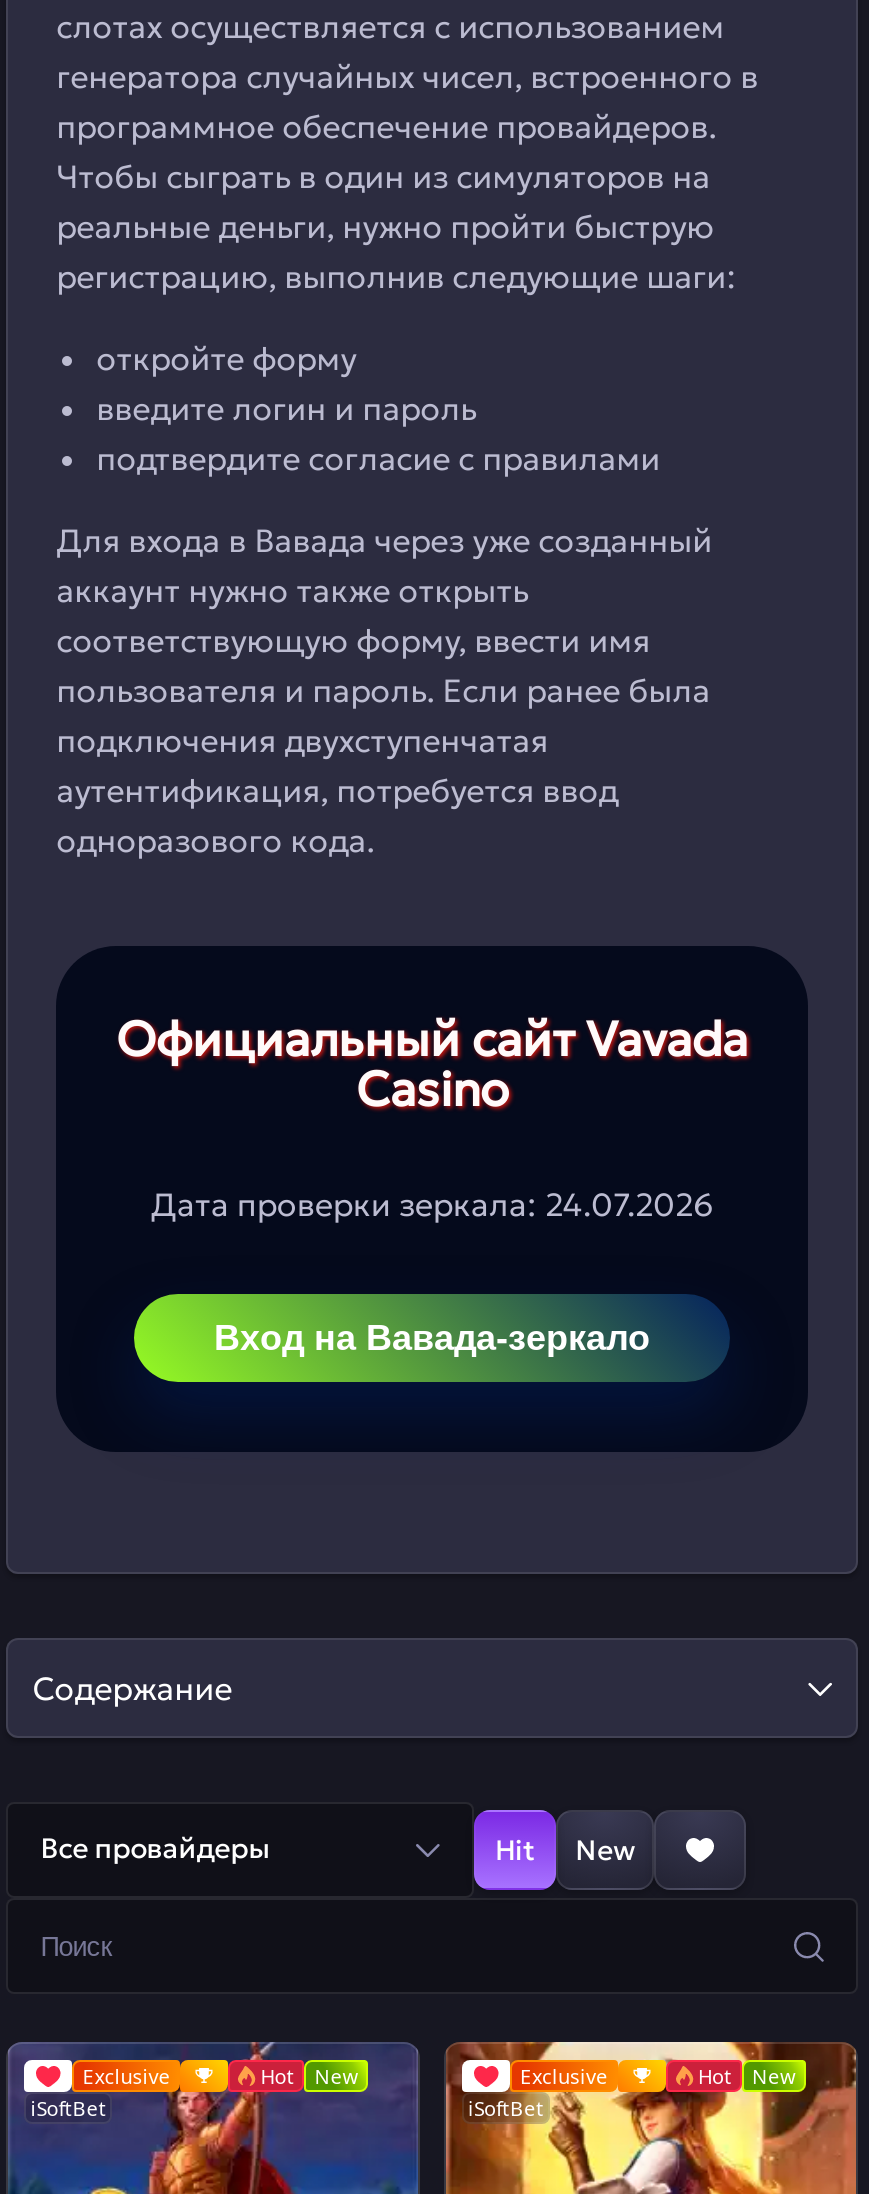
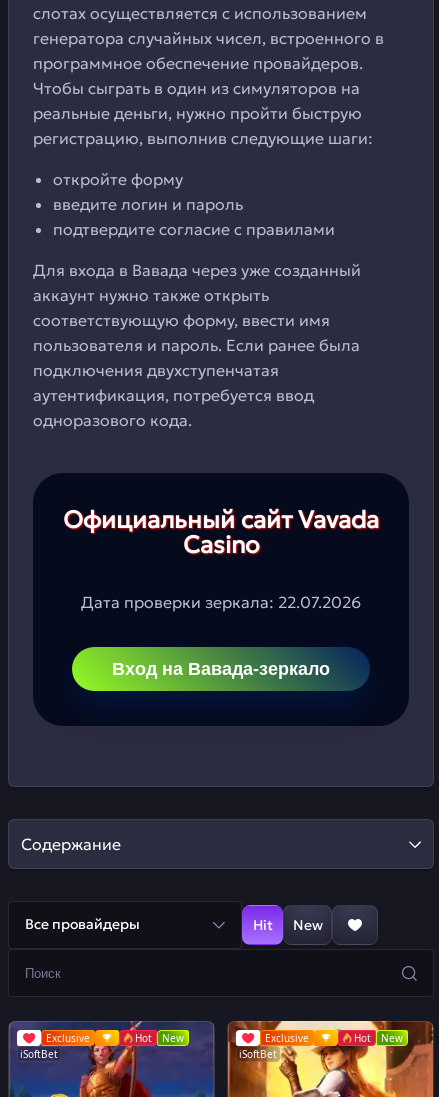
- Дата проверки зеркала: 24.07.2026
+ Дата проверки зеркала: 22.07.2026
